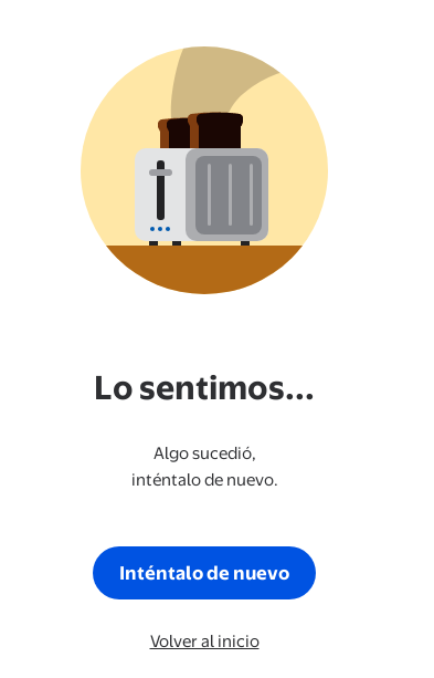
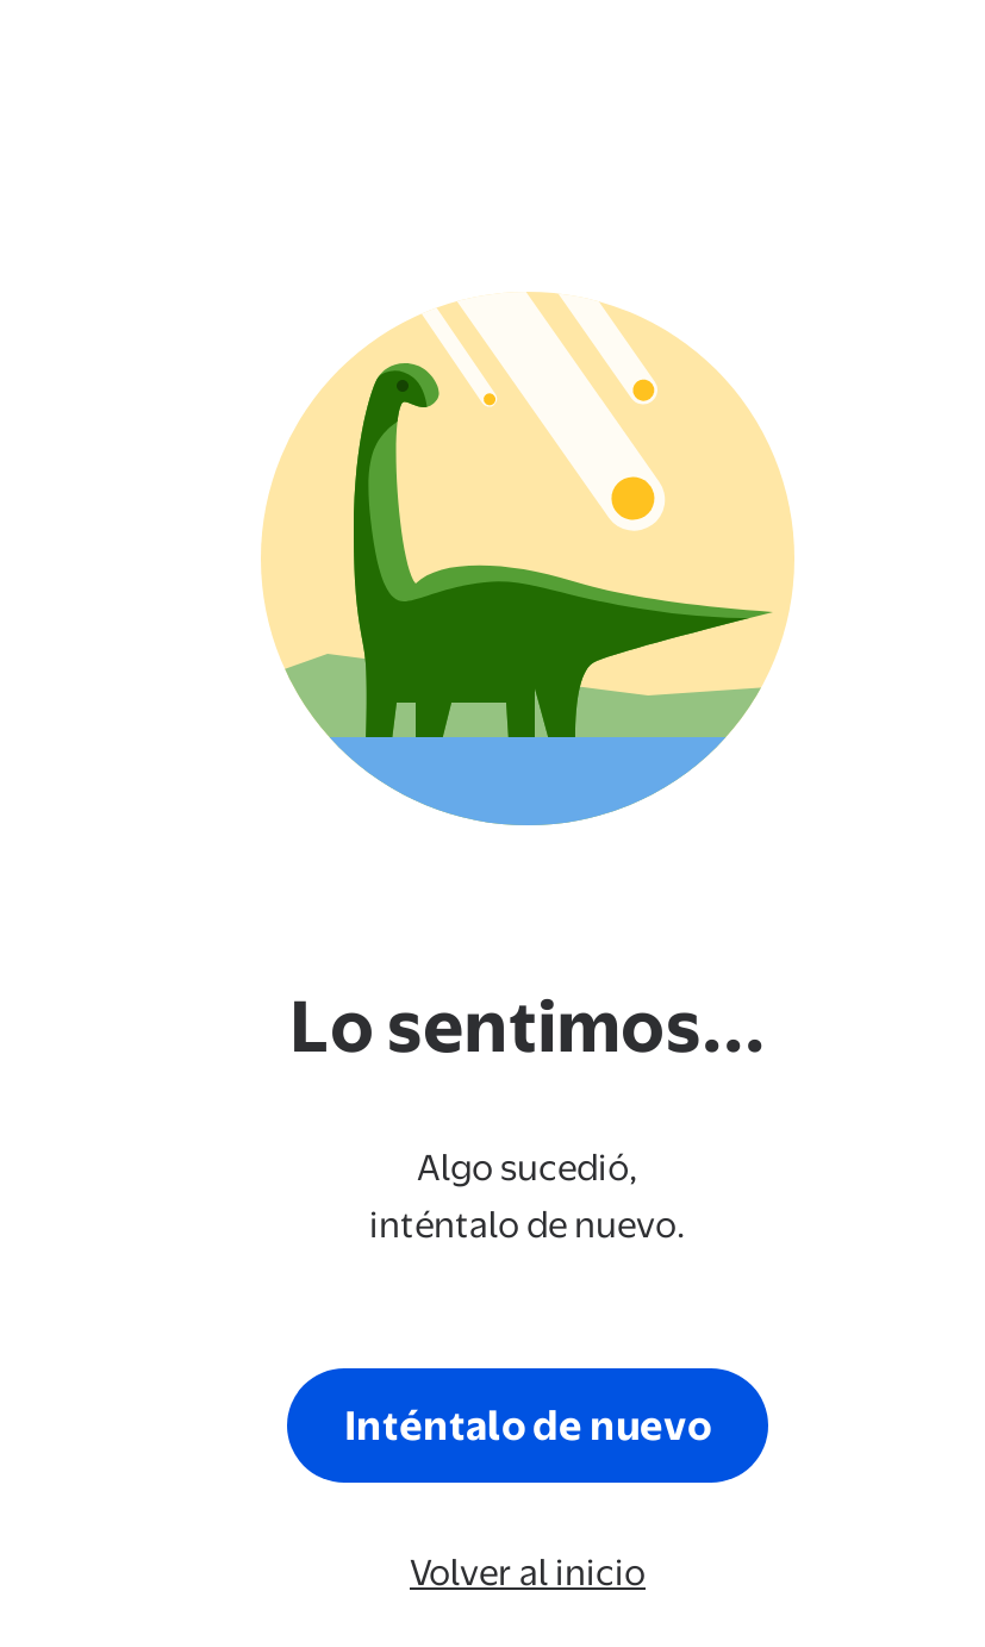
- [image]
+ [image]
